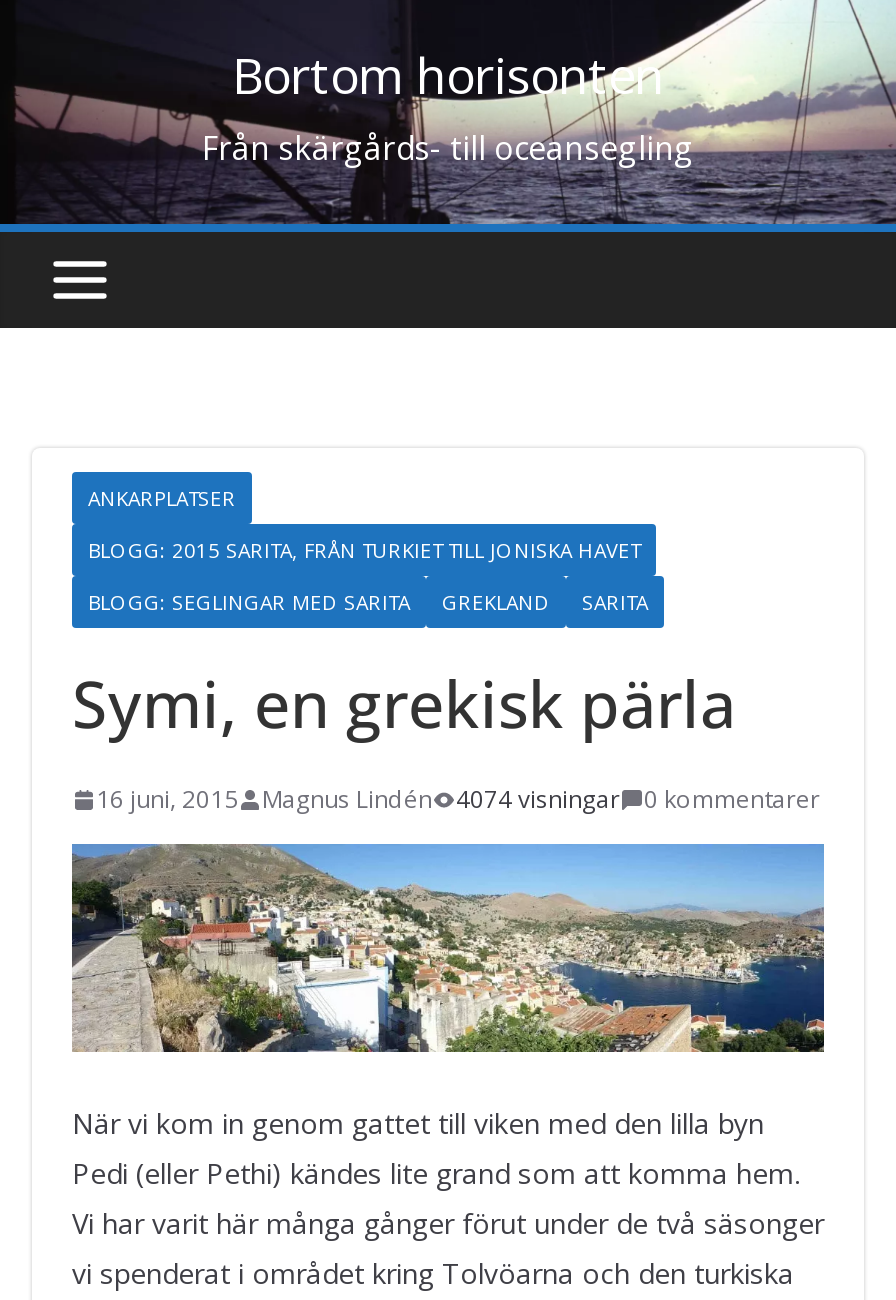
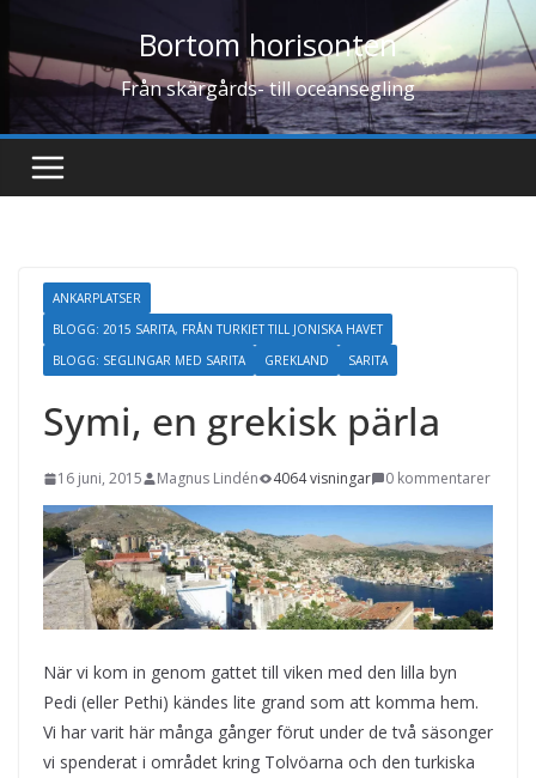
- 16 juni, 2015 Magnus Lindén 4074 visningar 0 kommentarer
+ 16 juni, 2015 Magnus Lindén 4064 visningar 0 kommentarer
